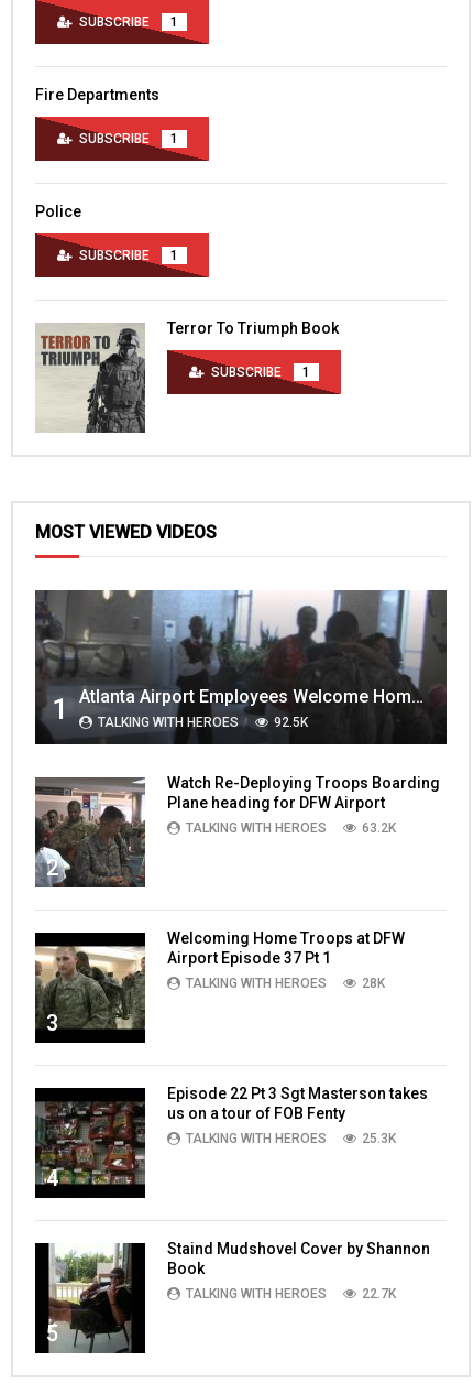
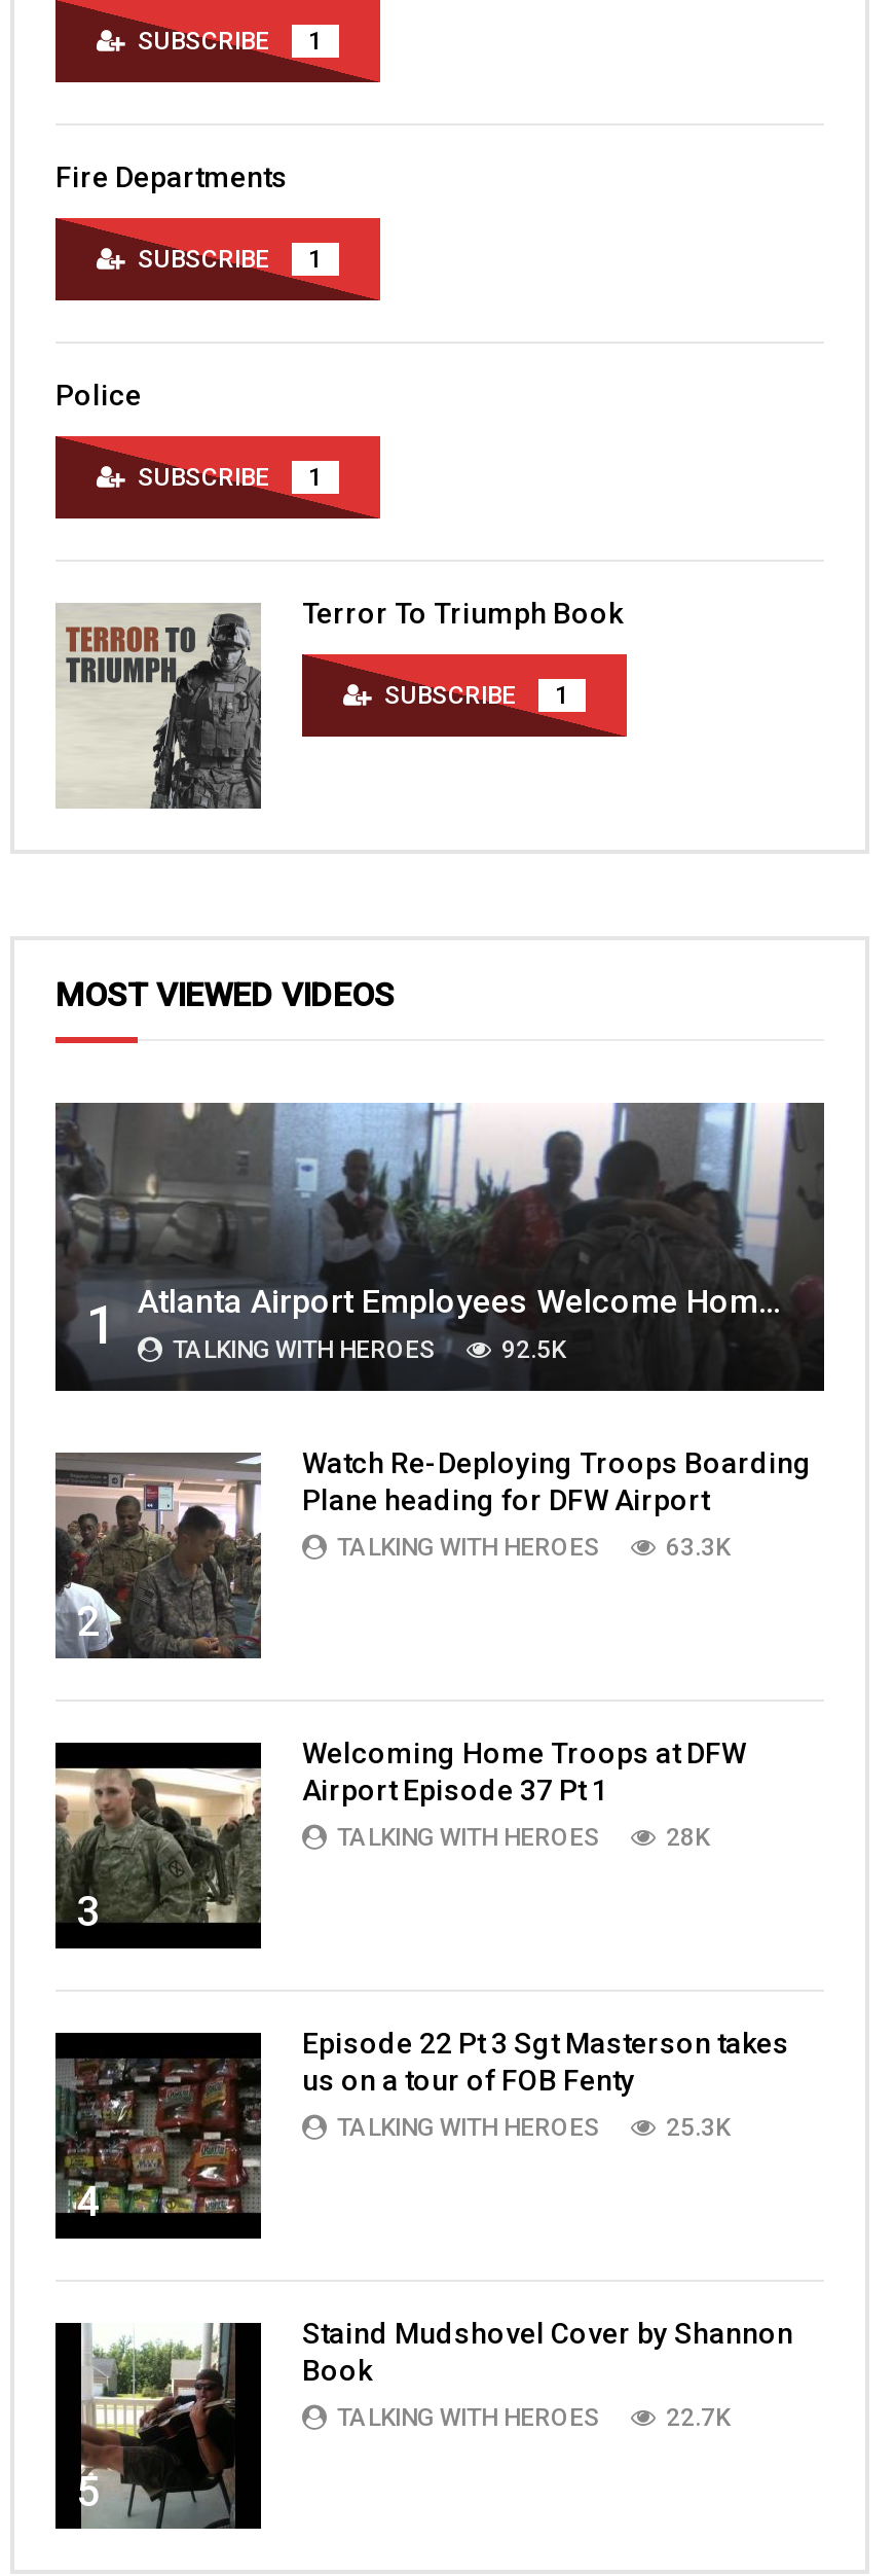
- 63.2K
+ 63.3K
